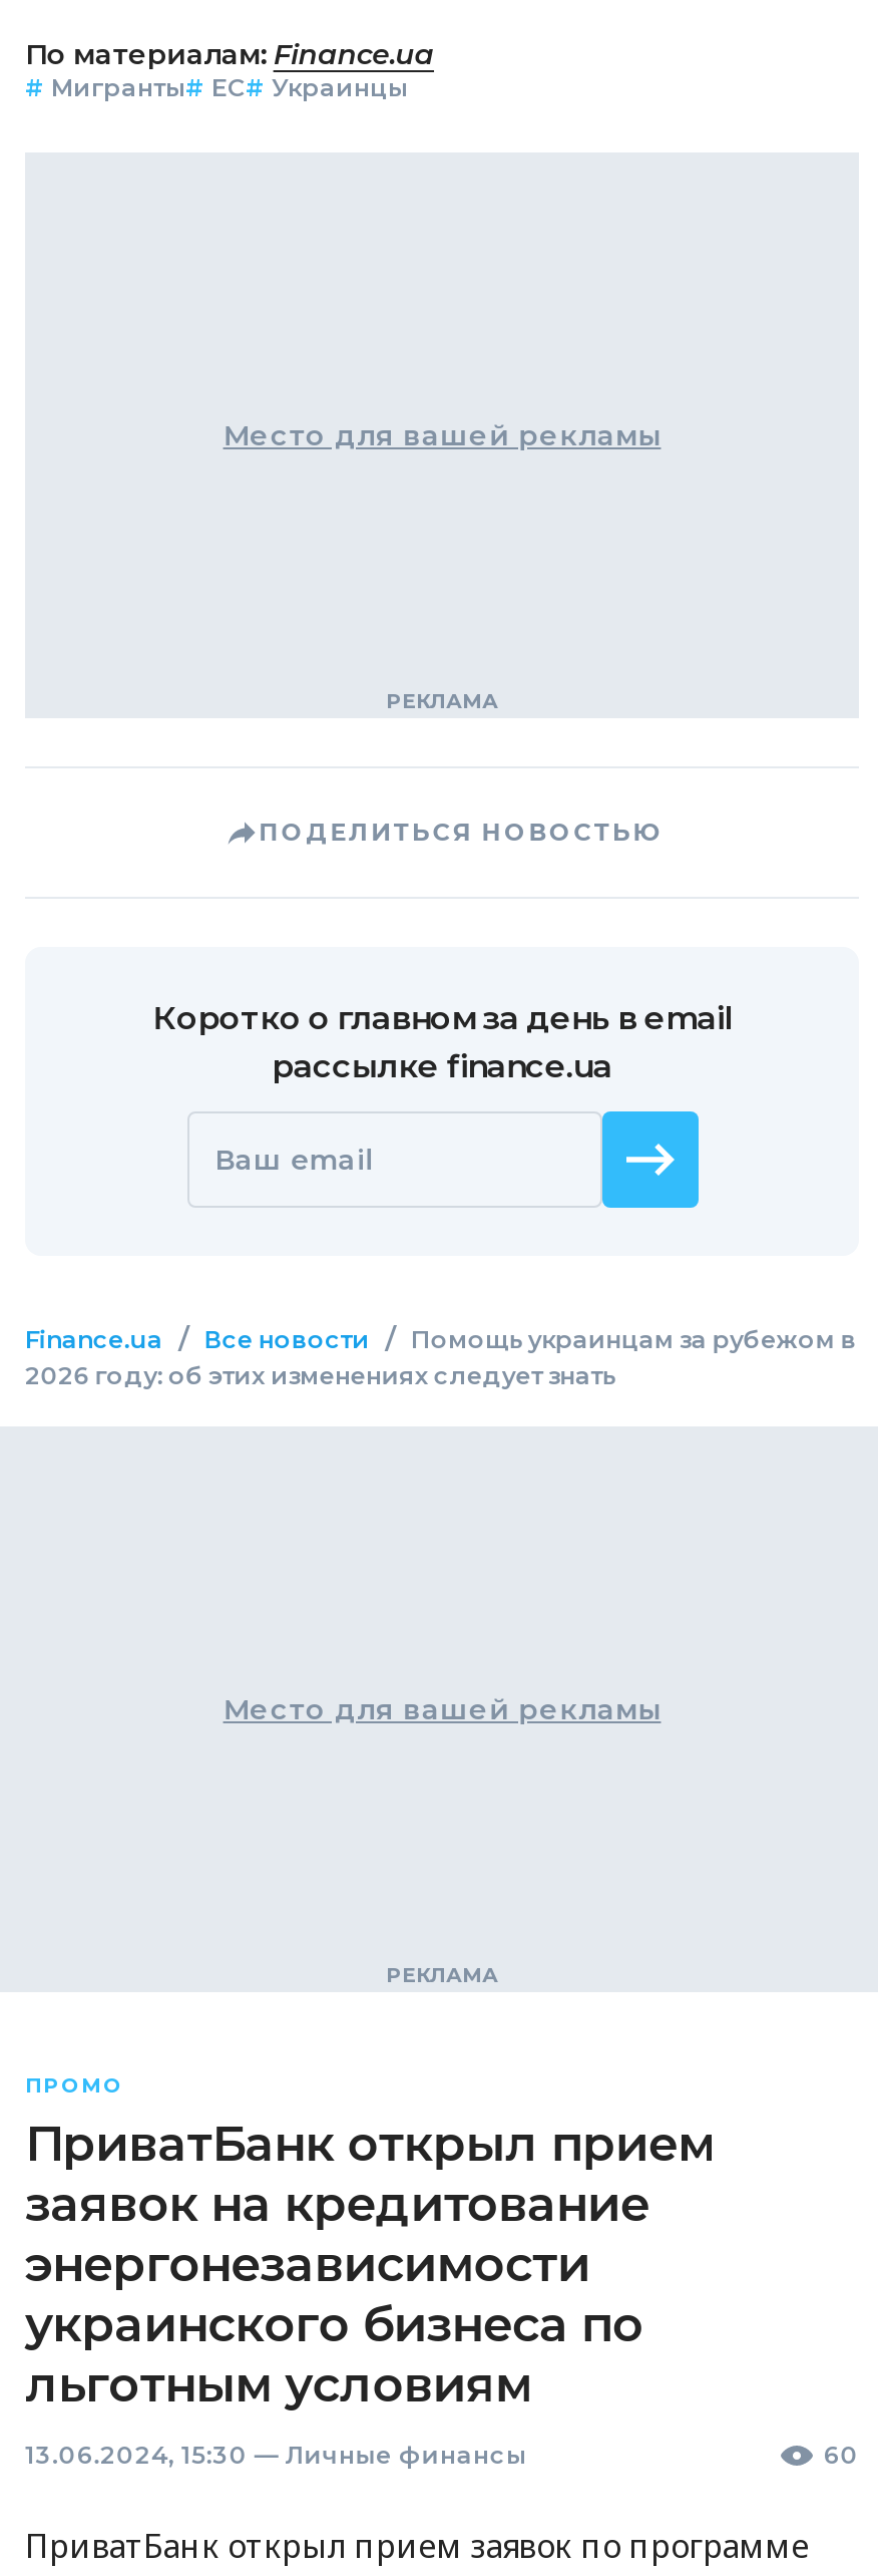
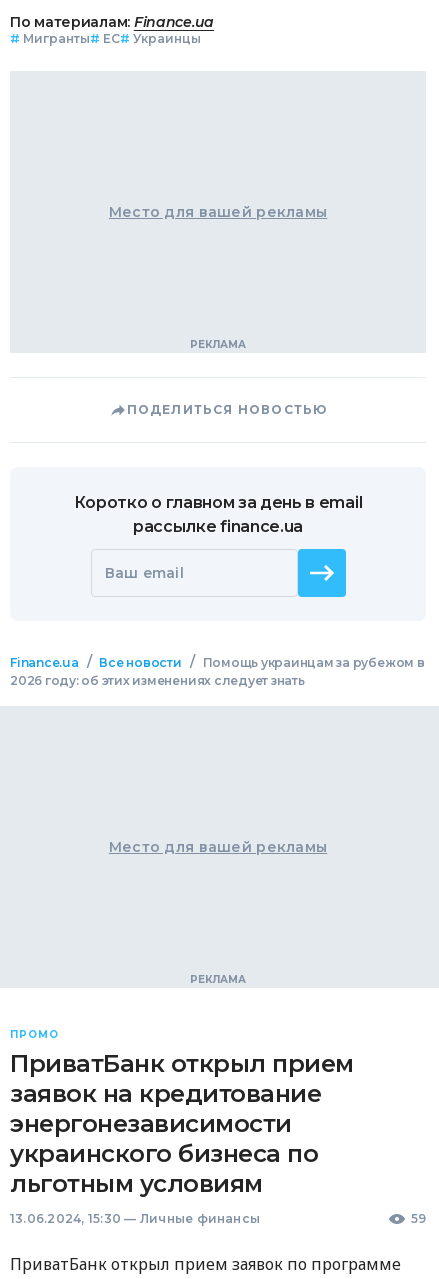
- 60
+ 59
